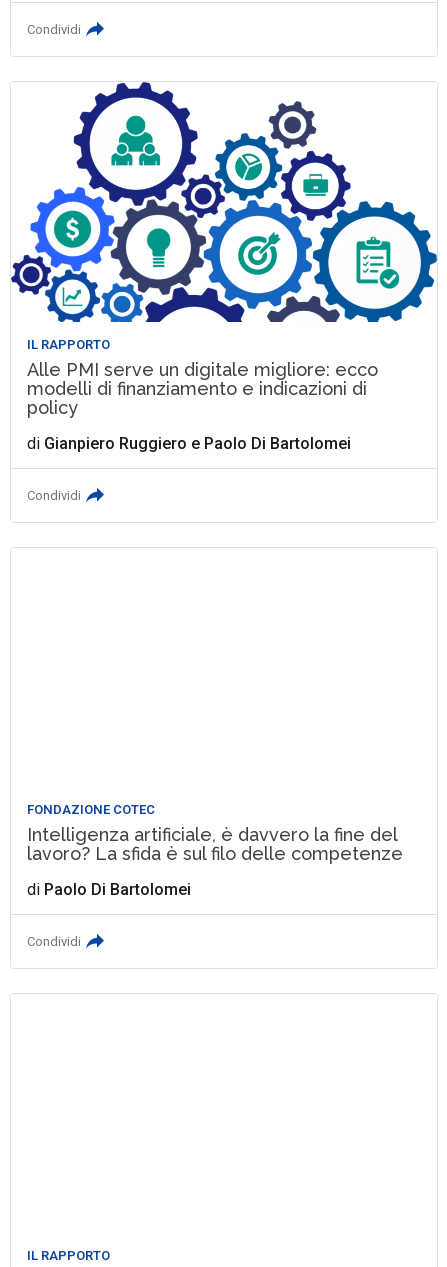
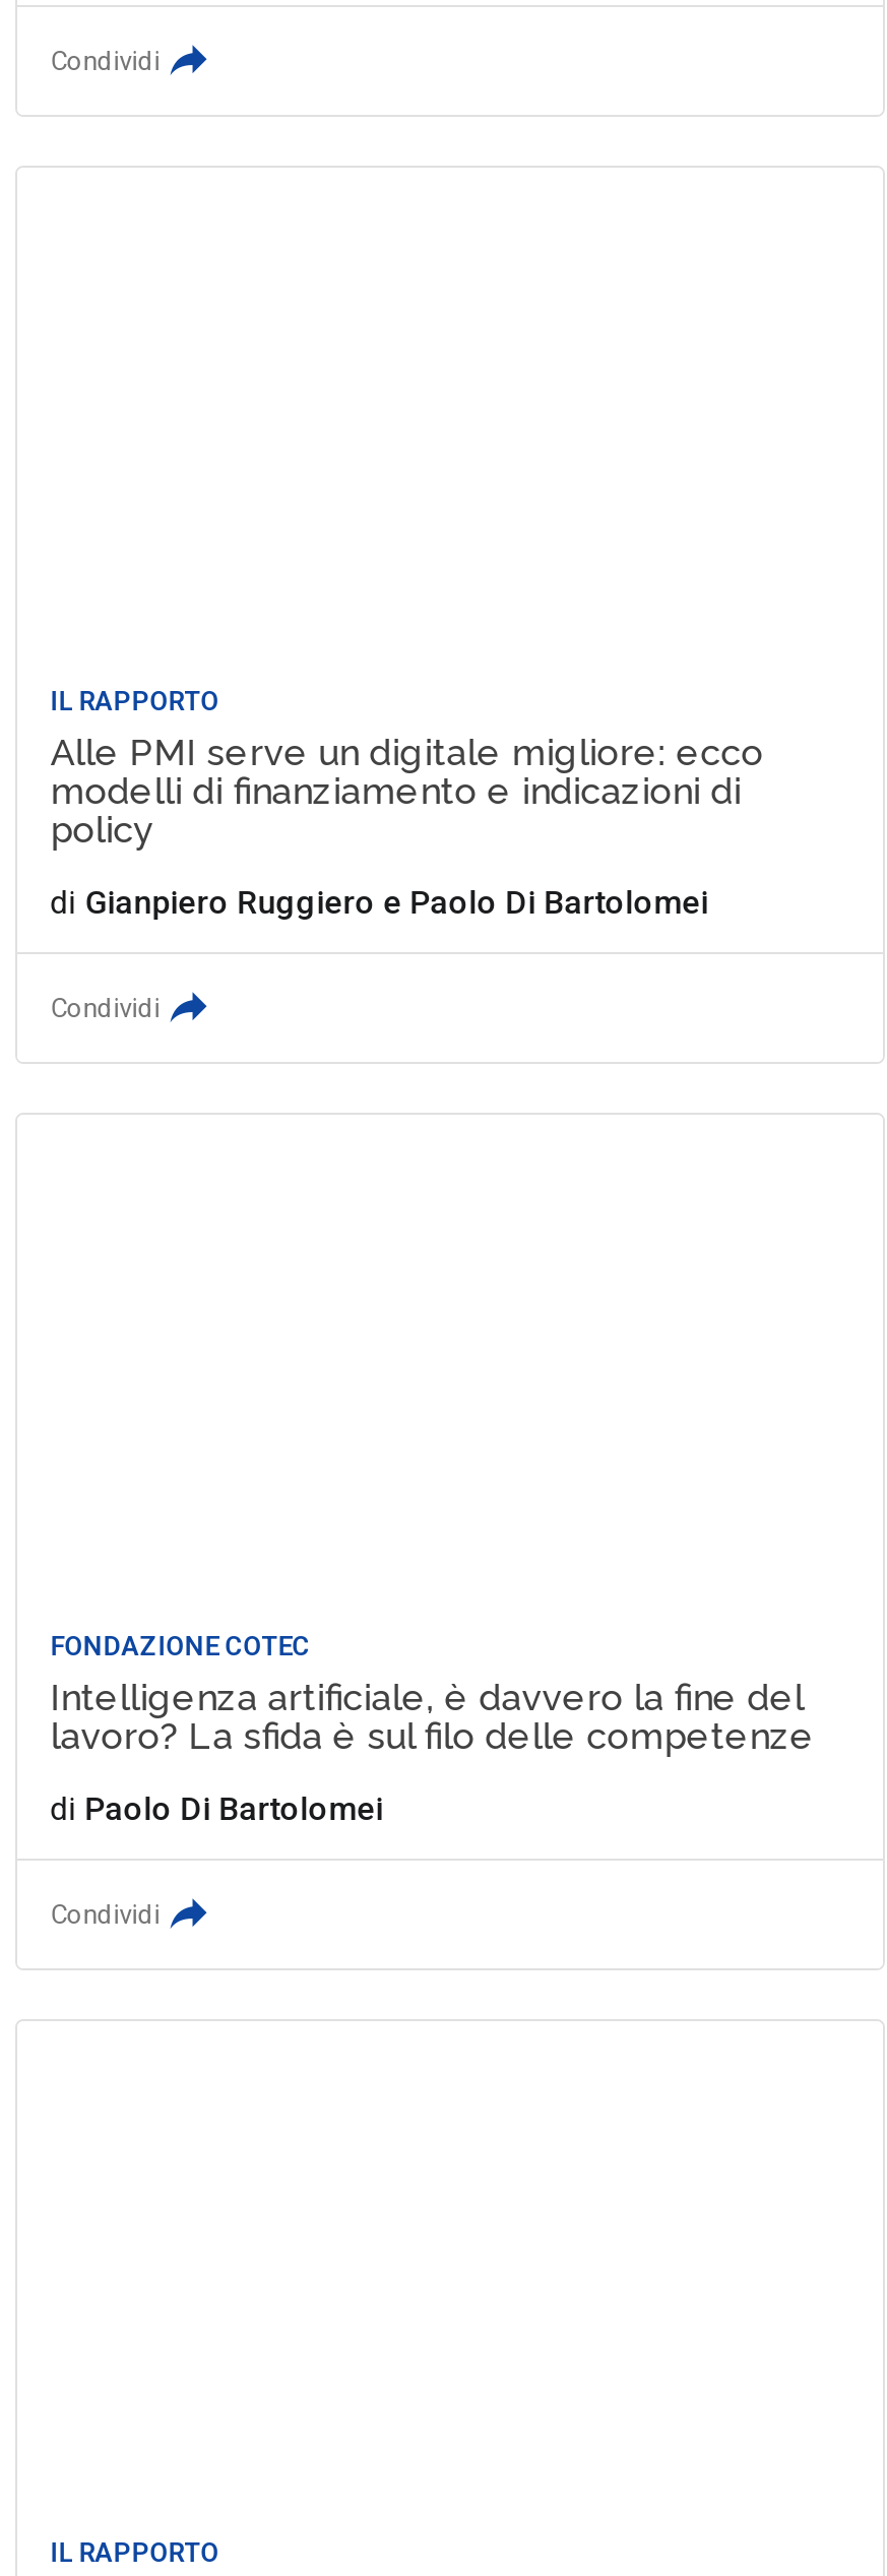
- [image]
